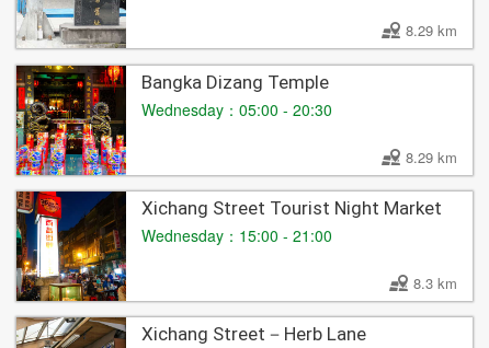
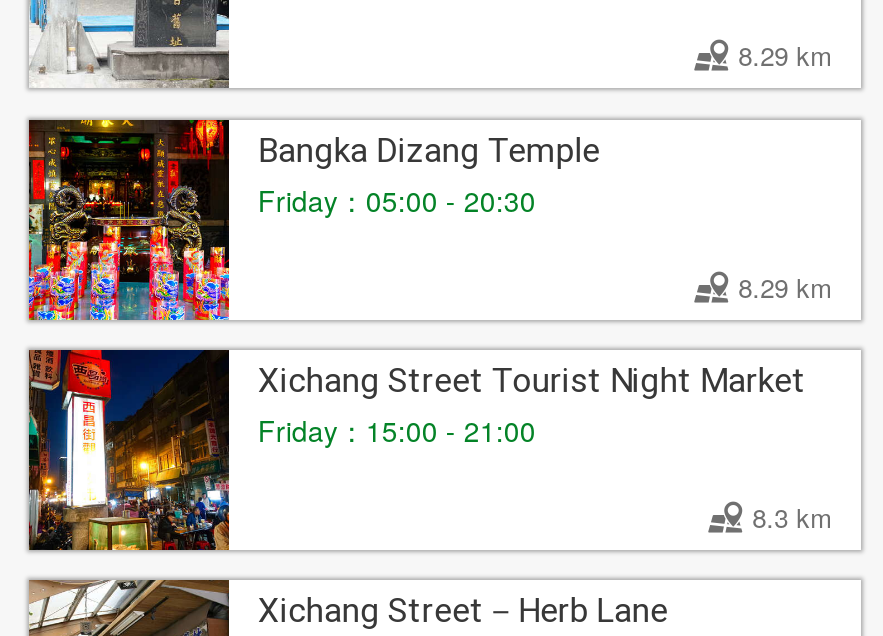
- Wednesday：05:00 - 20:30
+ Friday：05:00 - 20:30

- Wednesday：15:00 - 21:00
+ Friday：15:00 - 21:00
